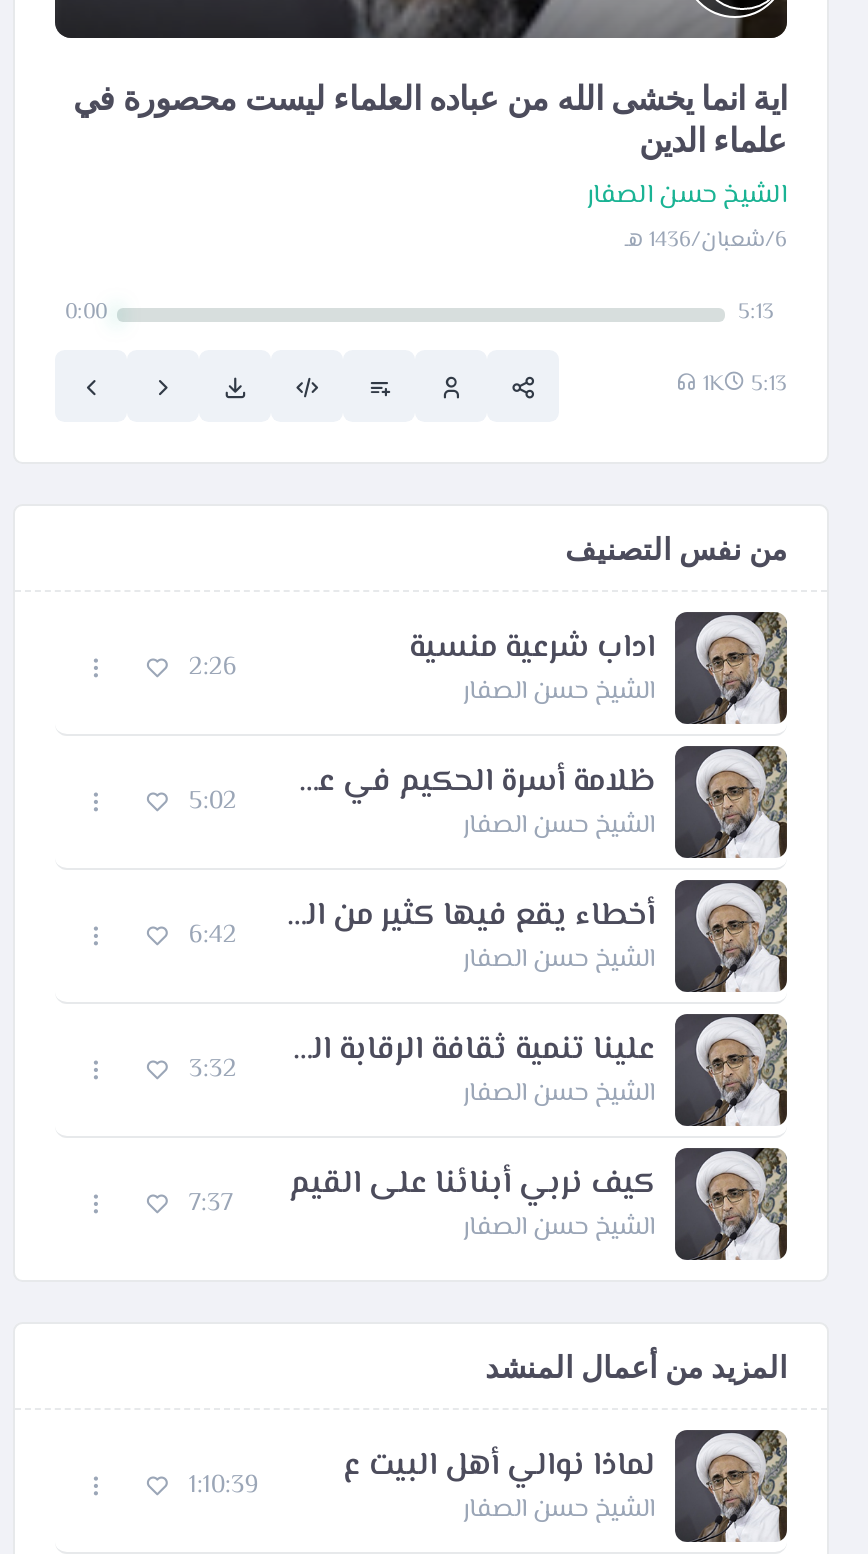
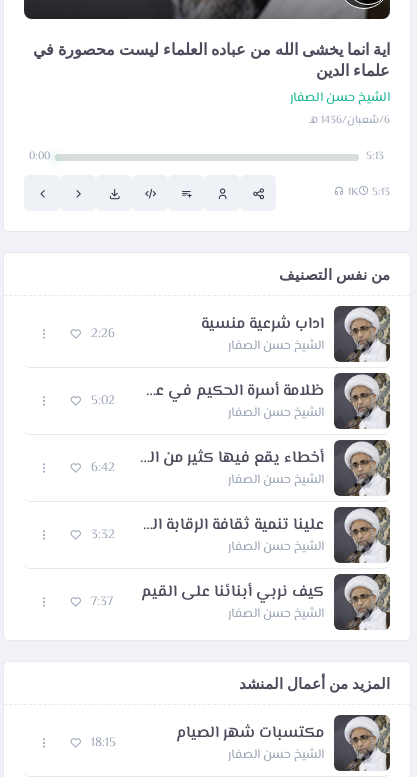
- لماذا نوالي أهل البيت ع
+ مكتسبات شهر الصيام

- 1:10:39
+ 18:15
